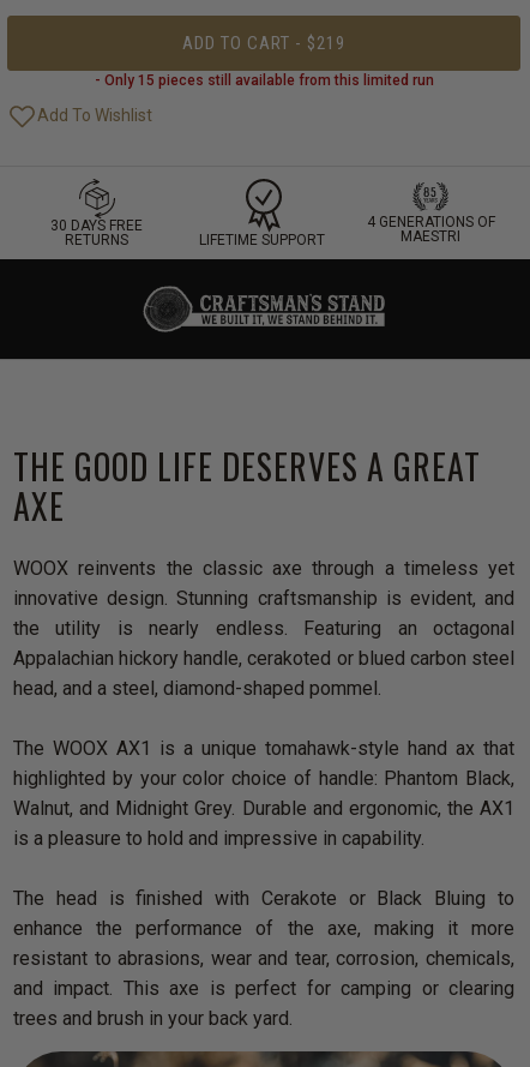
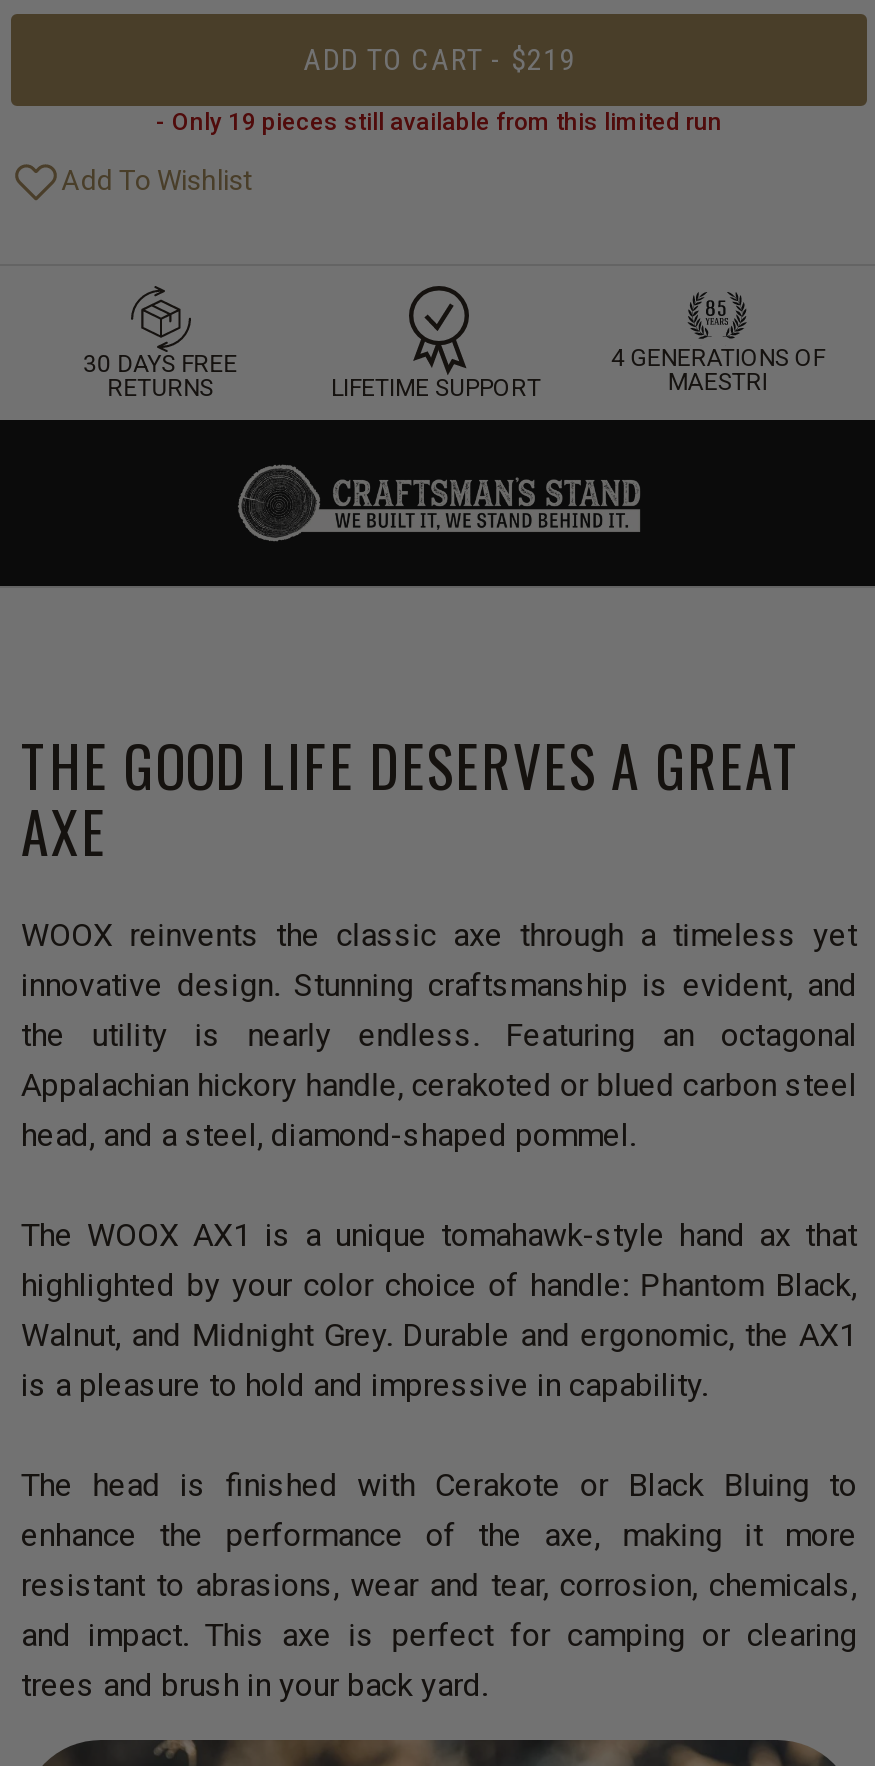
- - Only 15 pieces still available from this limited run
+ - Only 19 pieces still available from this limited run
